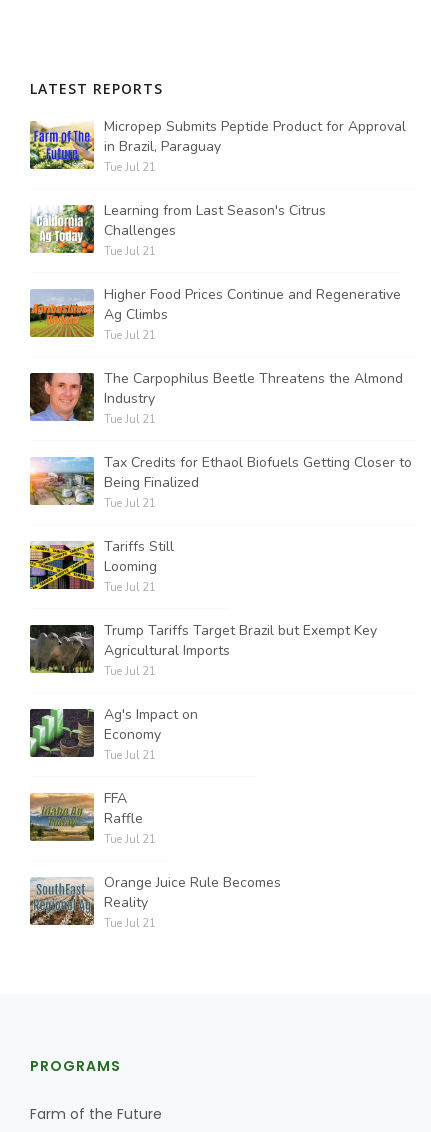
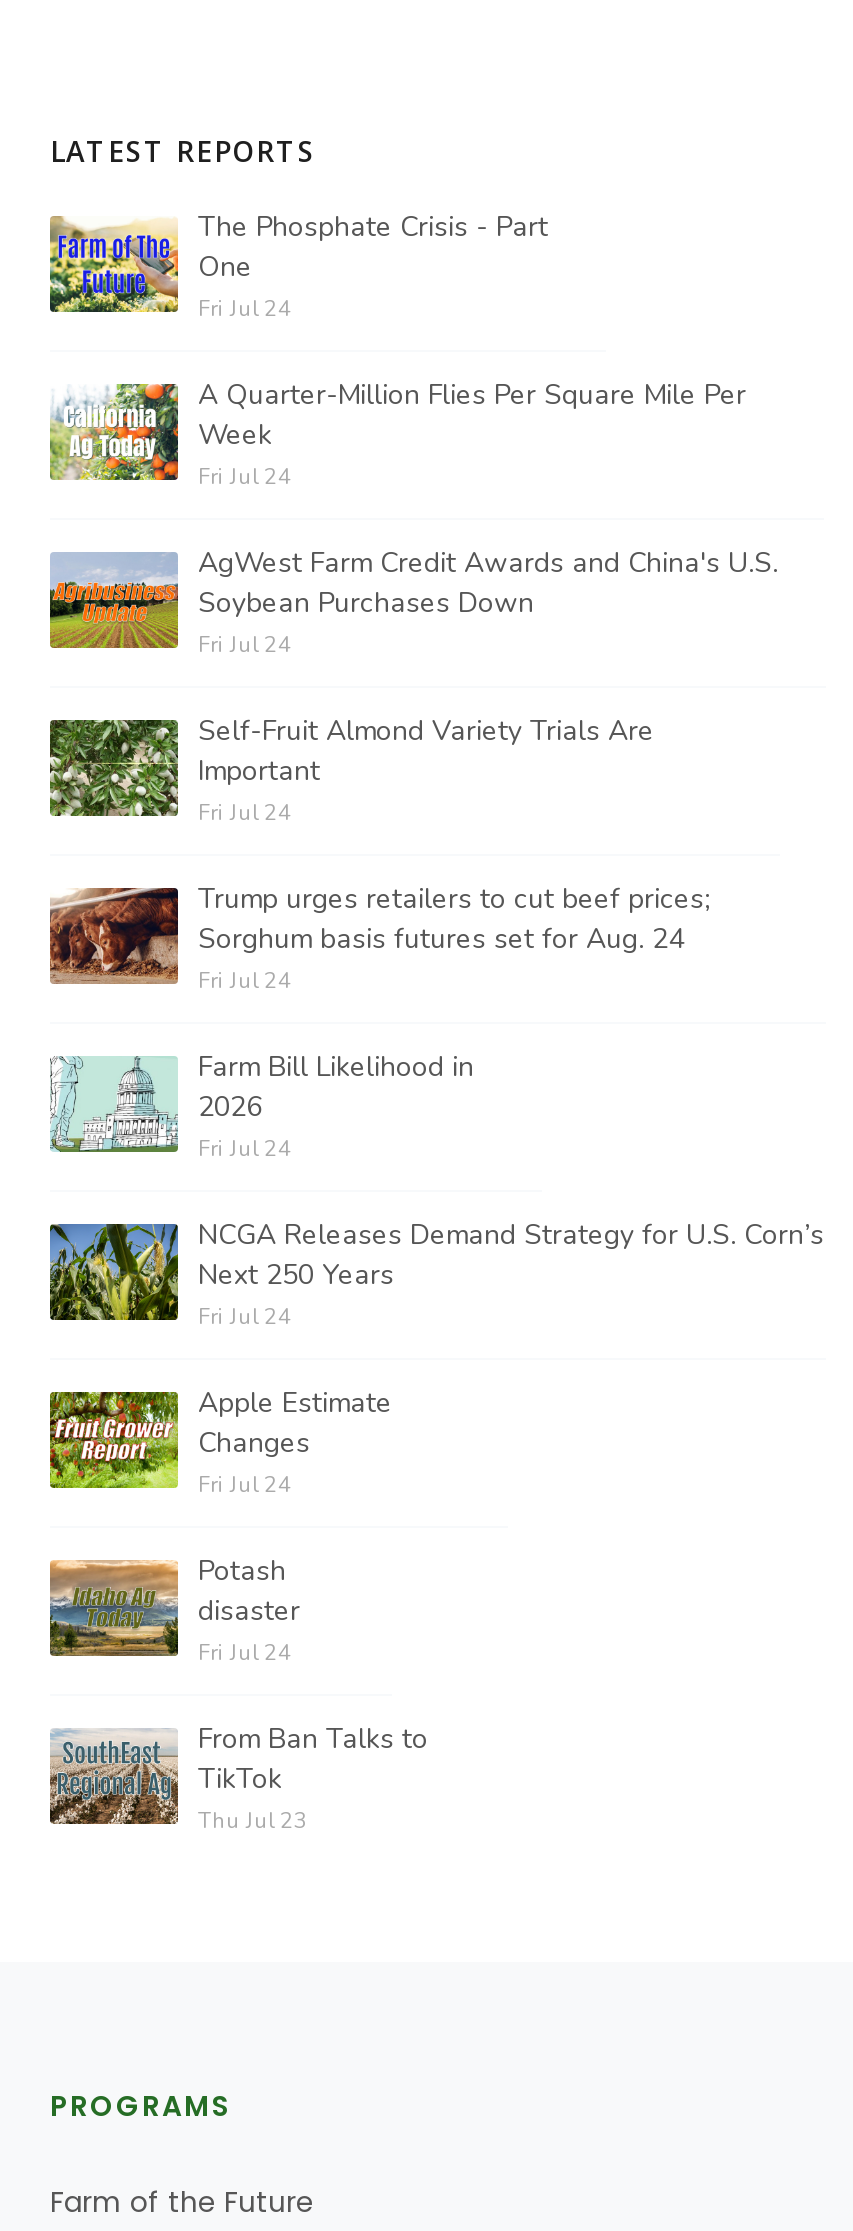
- Micropep Submits Peptide Product for Approval
- in Brazil, Paraguay
- Tue Jul 21
+ The Phosphate Crisis - Part
+ One
+ Fri Jul 24

- Learning from Last Season's Citrus
- Challenges
- Tue Jul 21
+ A Quarter-Million Flies Per Square Mile Per
+ Week
+ Fri Jul 24

- Higher Food Prices Continue and Regenerative
- Ag Climbs
- Tue Jul 21
+ AgWest Farm Credit Awards and China's U.S.
+ Soybean Purchases Down
+ Fri Jul 24

- [image]
- The Carpophilus Beetle Threatens the Almond
- Industry
- Tue Jul 21
+ [image]
+ Self-Fruit Almond Variety Trials Are
+ Important
+ Fri Jul 24

- [image]
- Tax Credits for Ethaol Biofuels Getting Closer to
- Being Finalized
- Tue Jul 21
+ [image]
+ Trump urges retailers to cut beef prices;
+ Sorghum basis futures set for Aug. 24
+ Fri Jul 24

- [image]
- Tariffs Still
- Looming
- Tue Jul 21
+ [image]
+ Farm Bill Likelihood in
+ 2026
+ Fri Jul 24

- [image]
- Trump Tariffs Target Brazil but Exempt Key
- Agricultural Imports
- Tue Jul 21
+ [image]
+ NCGA Releases Demand Strategy for U.S. Corn’s
+ Next 250 Years
+ Fri Jul 24

- [image]
- Ag's Impact on
- Economy
- Tue Jul 21
+ [image]
+ Apple Estimate
+ Changes
+ Fri Jul 24

- FFA
- Raffle
- Tue Jul 21
+ Potash
+ disaster
+ Fri Jul 24

- Orange Juice Rule Becomes
- Reality
- Tue Jul 21
+ From Ban Talks to
+ TikTok
+ Thu Jul 23
